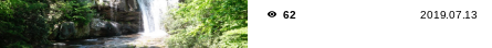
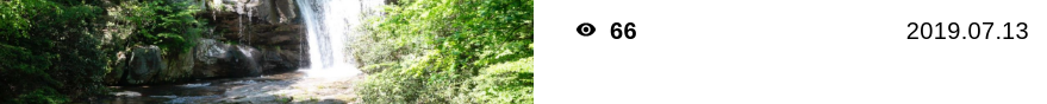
- 62
+ 66
